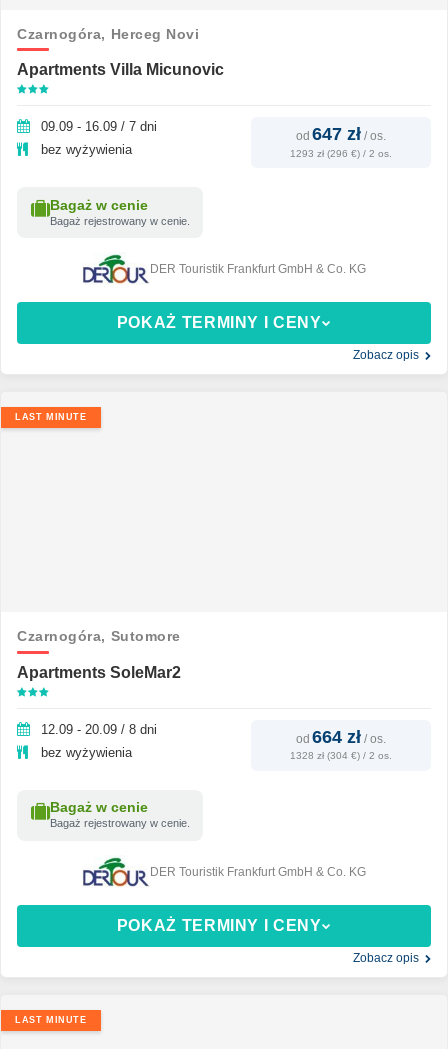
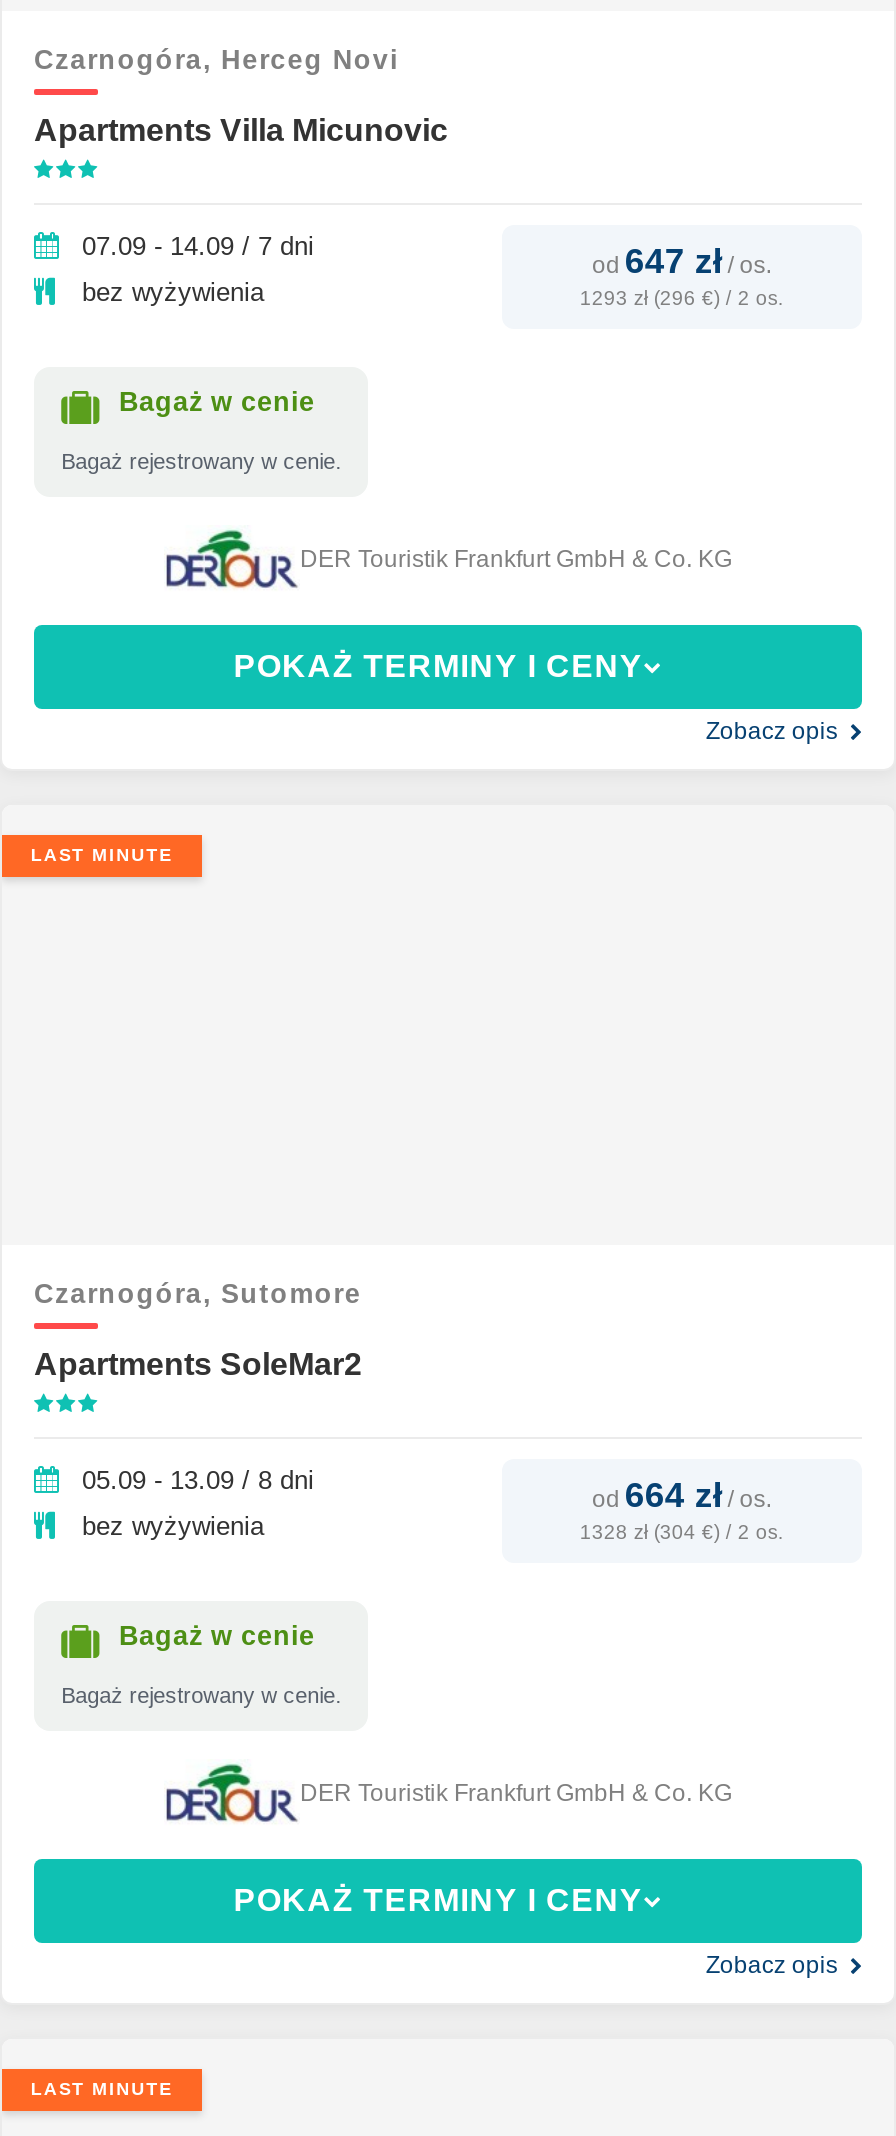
- 09.09 - 16.09 / 7 dni
+ 07.09 - 14.09 / 7 dni

- 12.09 - 20.09 / 8 dni
+ 05.09 - 13.09 / 8 dni
